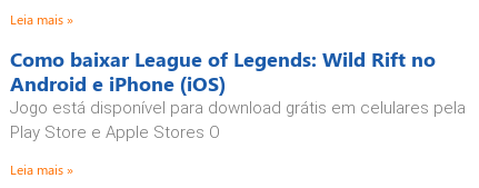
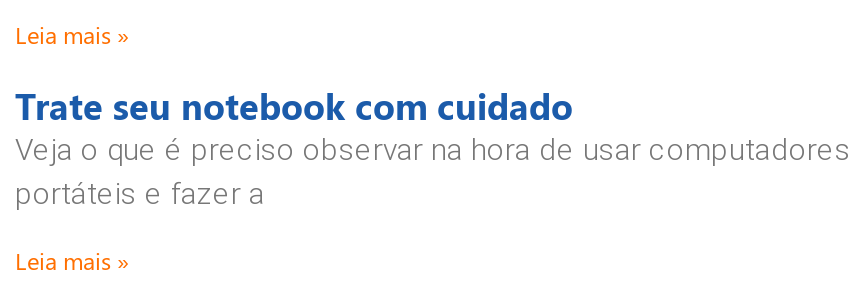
- Como baixar League of Legends: Wild Rift no
- Android e iPhone (iOS)
- Jogo está disponível para download grátis em celulares pela
- Play Store e Apple Stores O
+ Trate seu notebook com cuidado
+ Veja o que é preciso observar na hora de usar computadores
+ portáteis e fazer a
